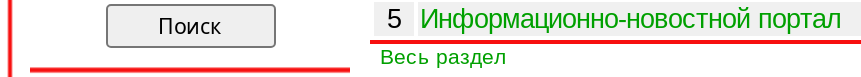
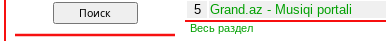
- Информационно-новостной портал
+ Grand.az - Musiqi portali
